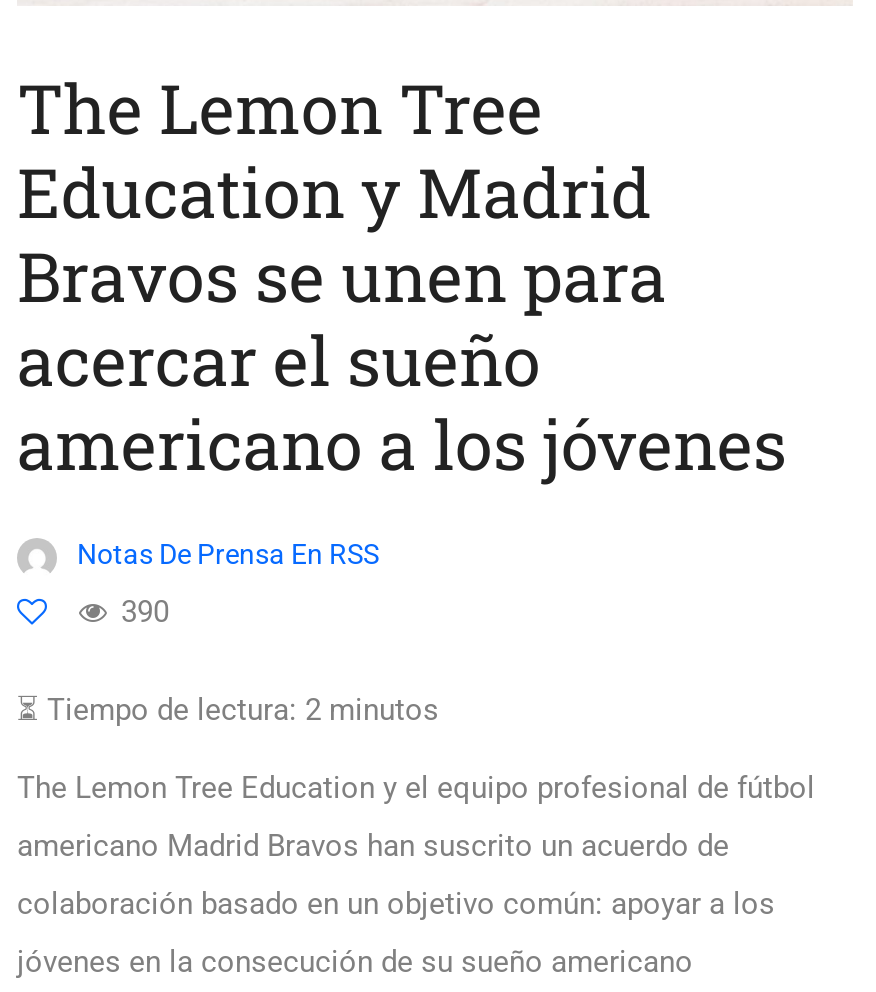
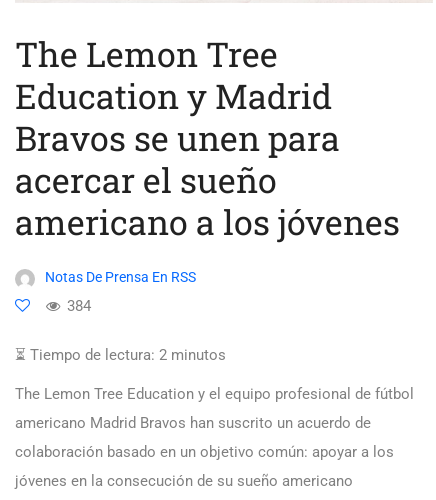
- 390
+ 384
